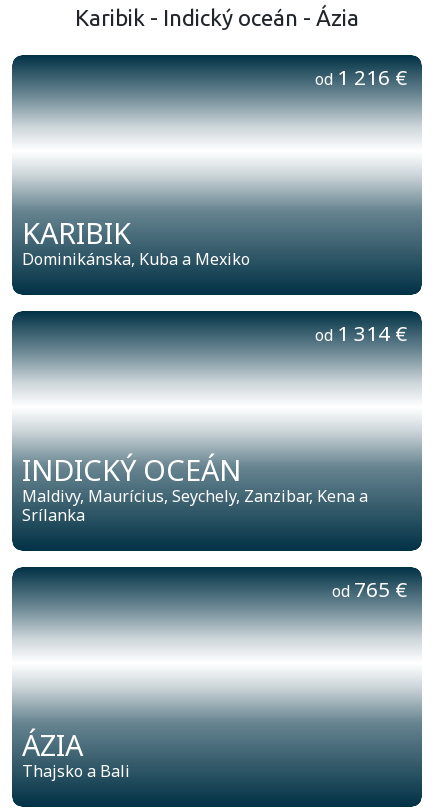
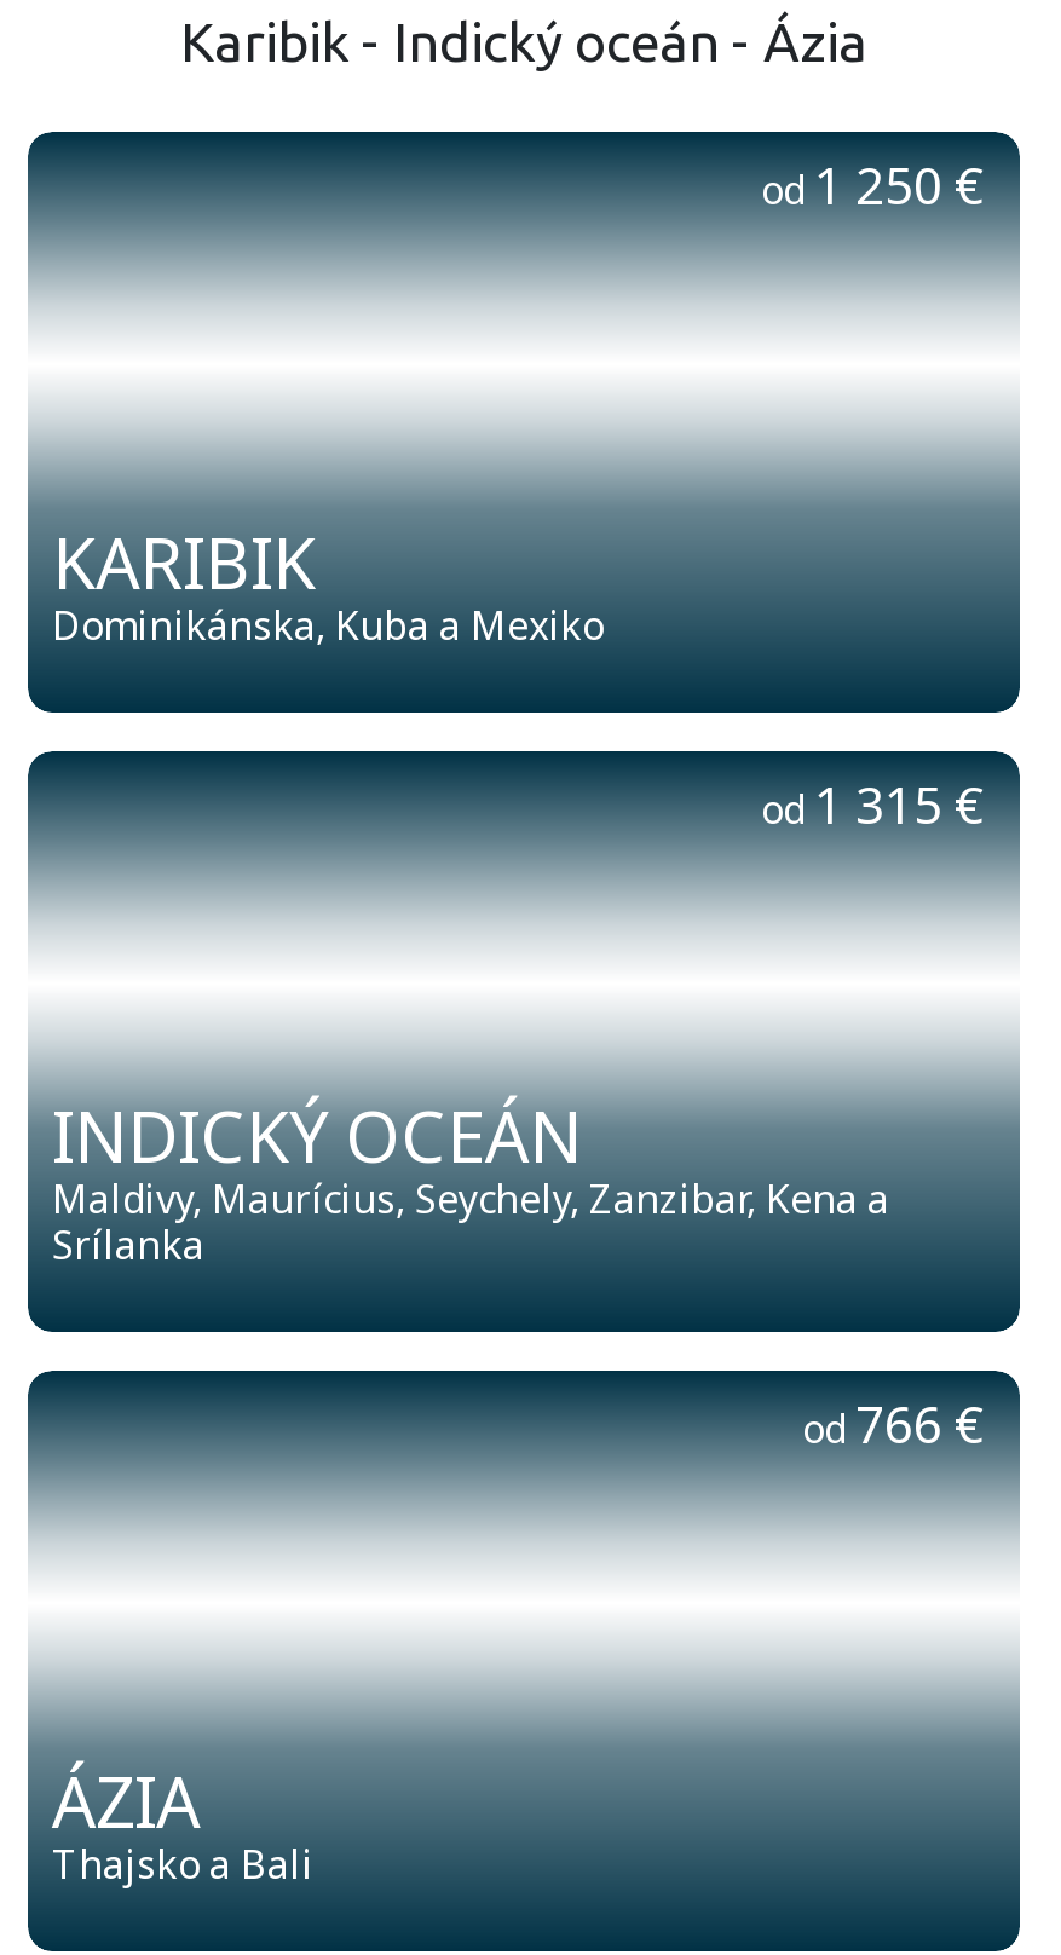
- od 1 216 €
+ od 1 250 €

- od 1 314 €
+ od 1 315 €

- od 765 €
+ od 766 €
